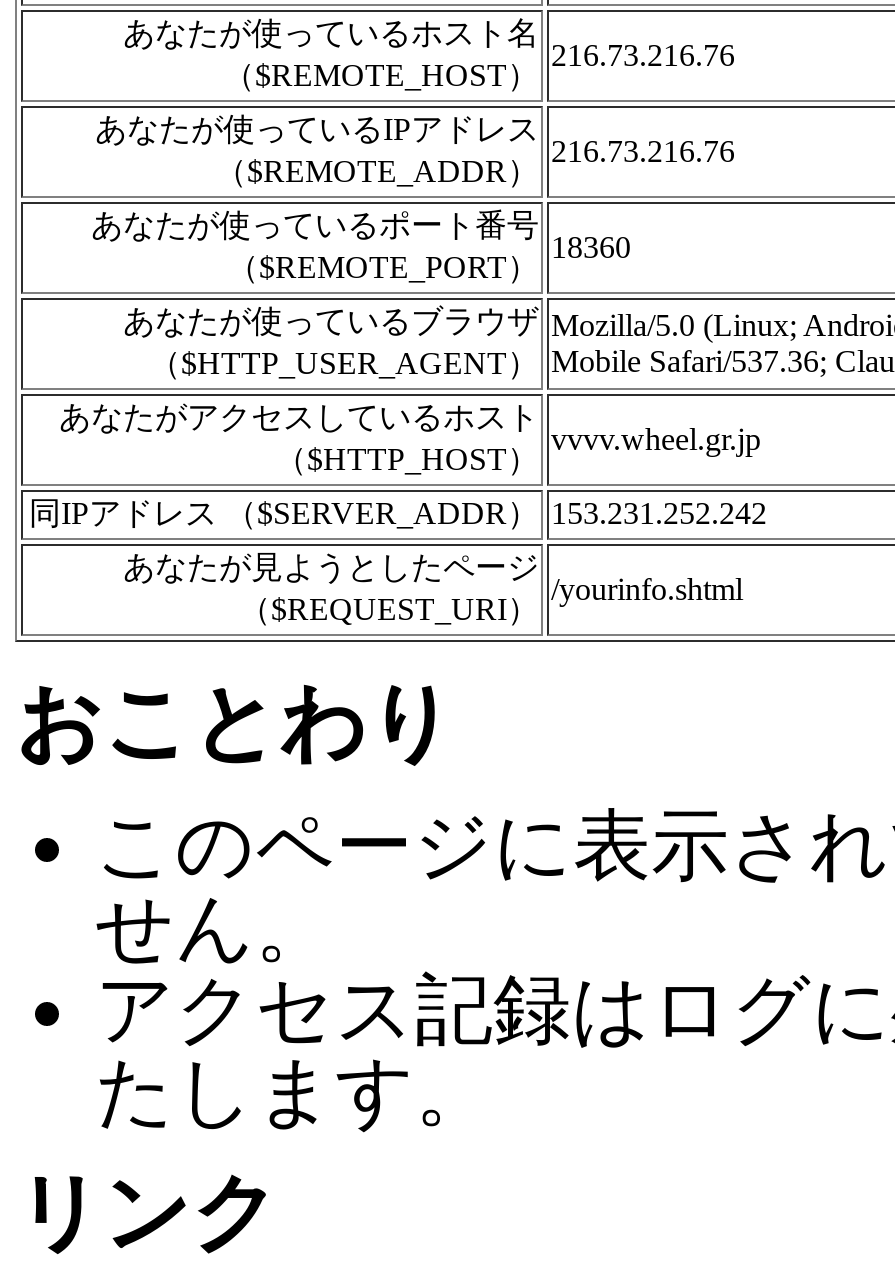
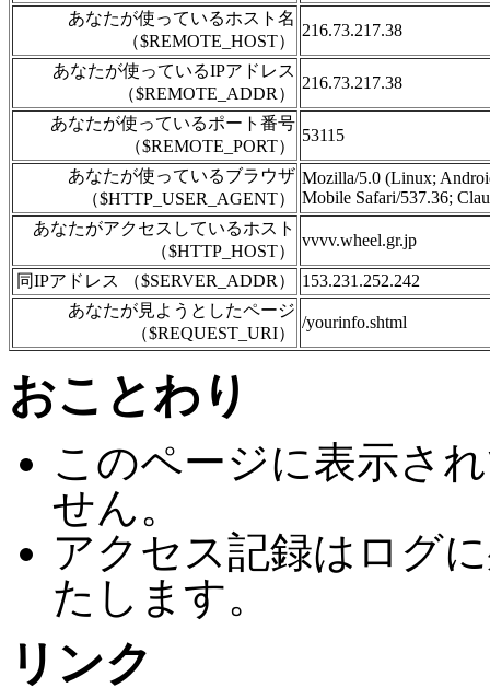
- 216.73.216.76
+ 216.73.217.38

- 216.73.216.76
+ 216.73.217.38

- 18360
+ 53115
